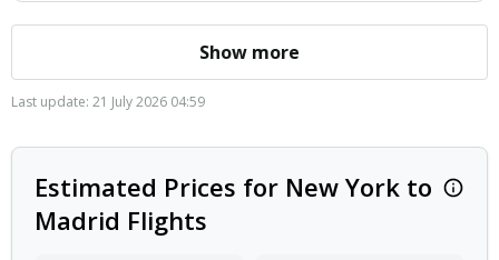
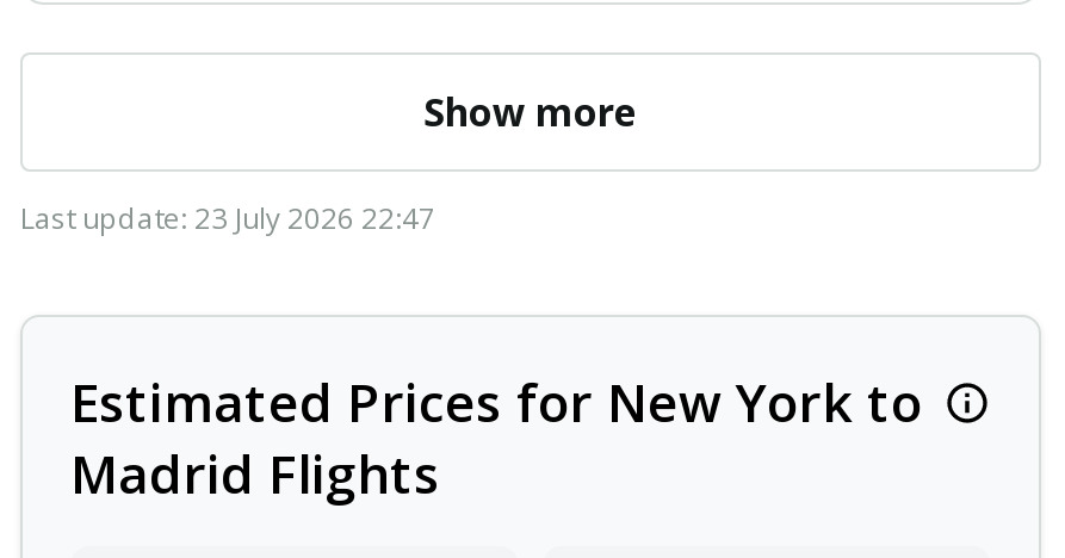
- Last update: 21 July 2026 04:59
+ Last update: 23 July 2026 22:47
